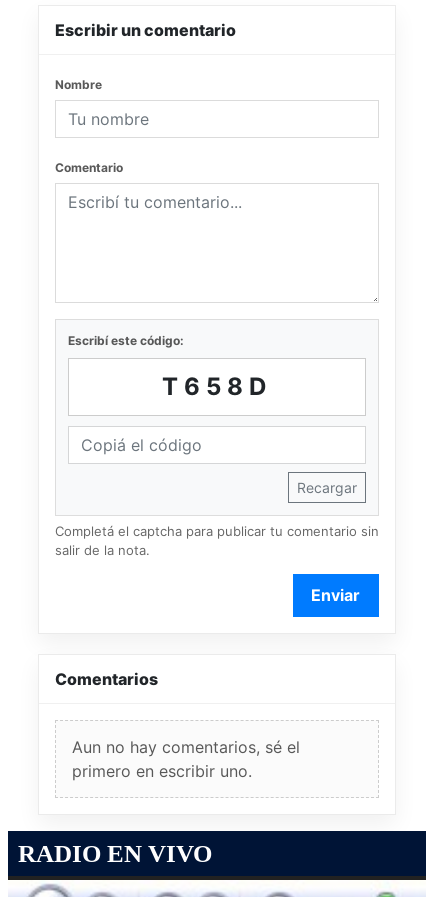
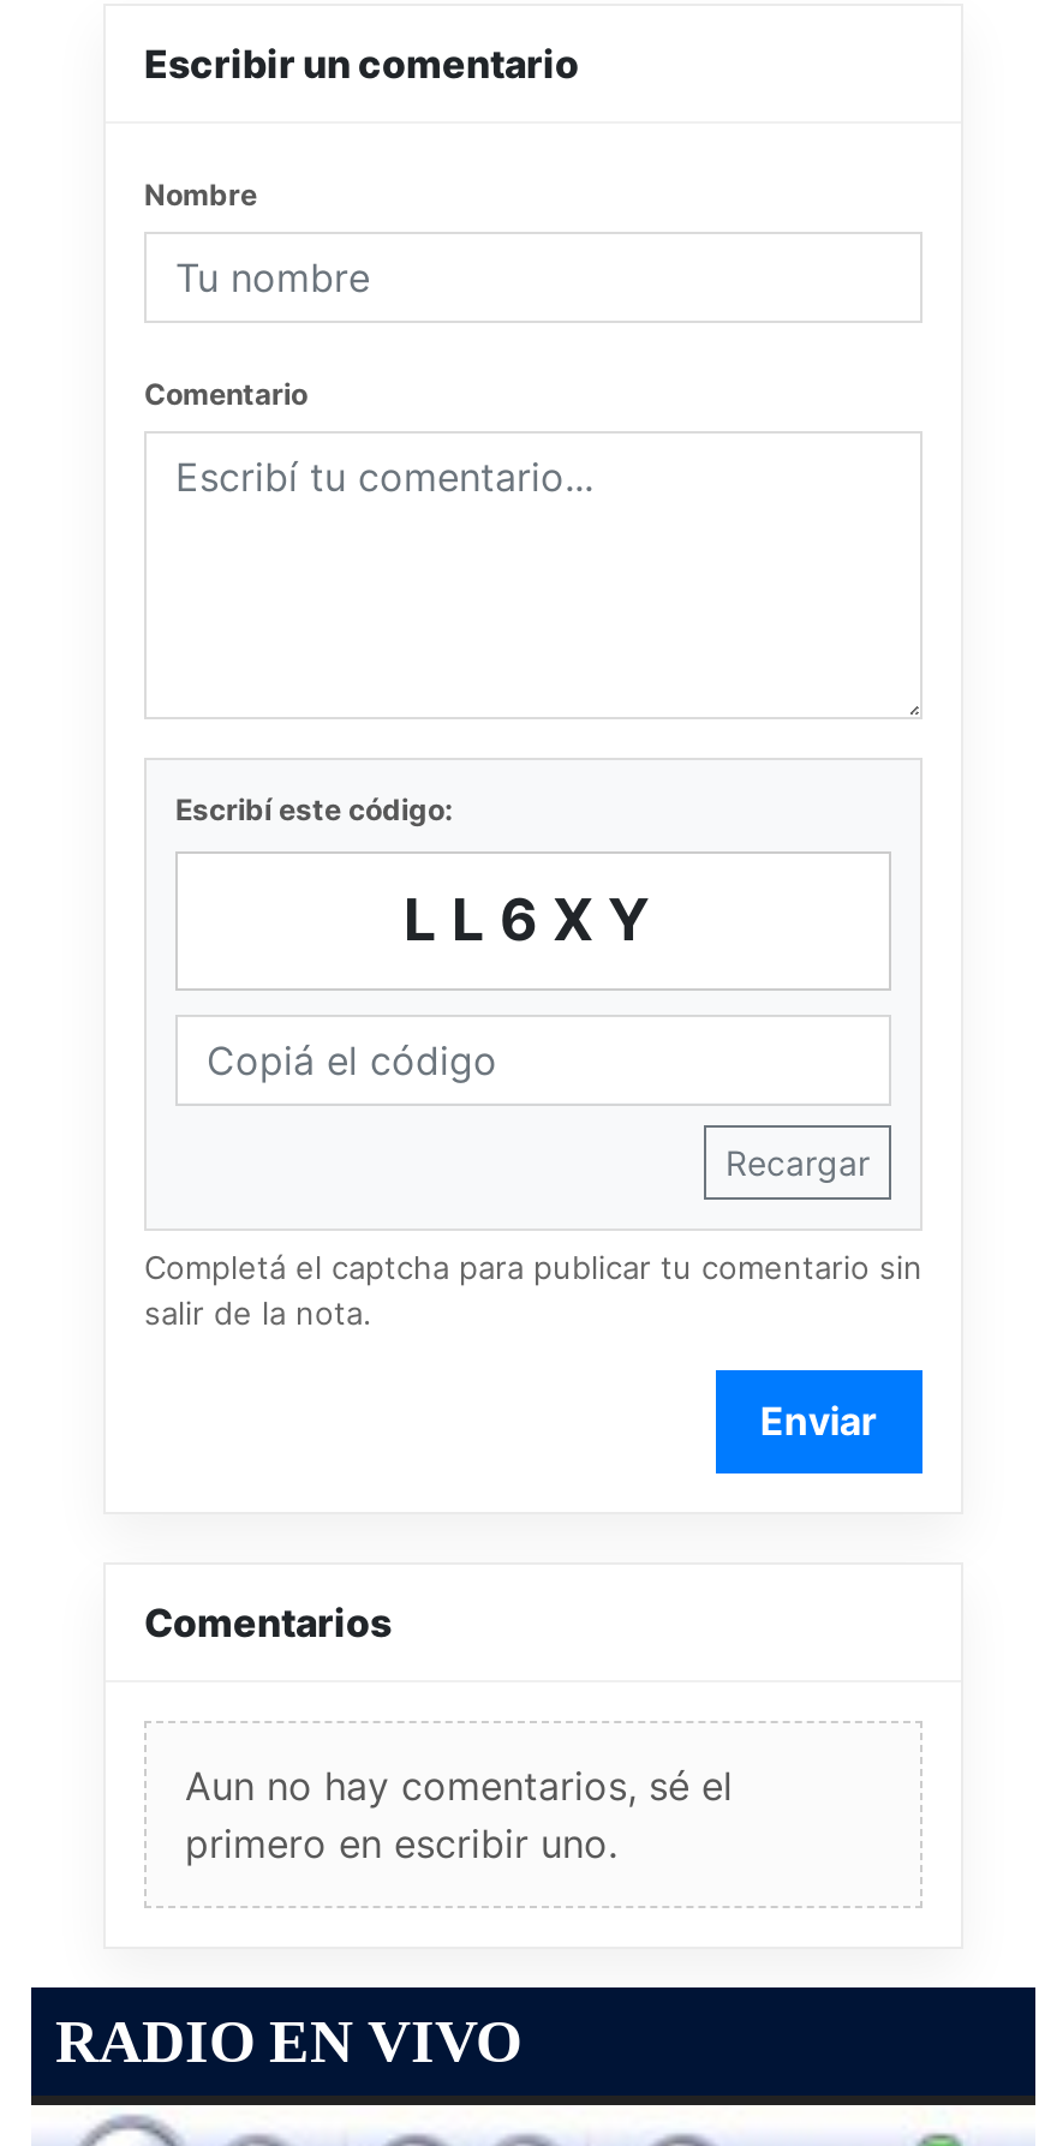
- T658D
+ LL6XY
